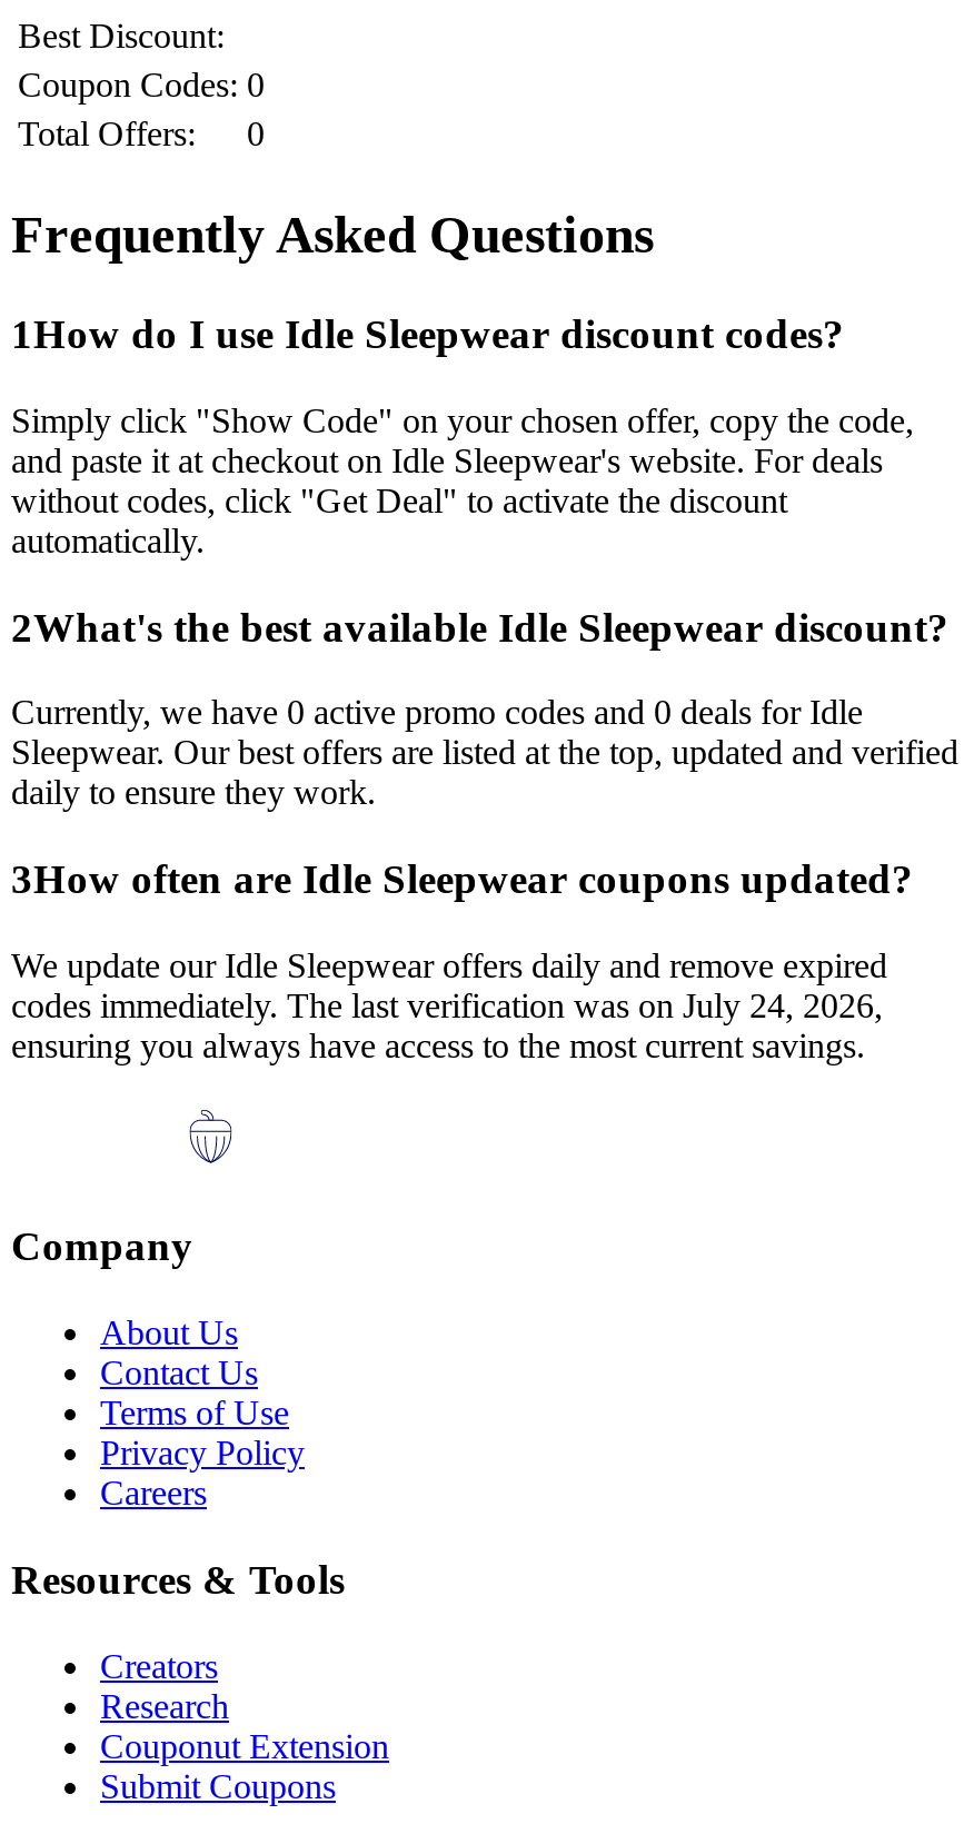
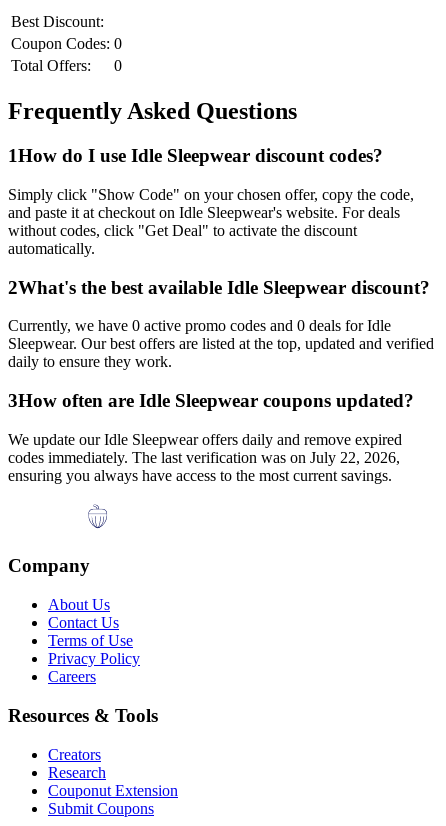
- codes immediately. The last verification was on July 24, 2026,
+ codes immediately. The last verification was on July 22, 2026,
